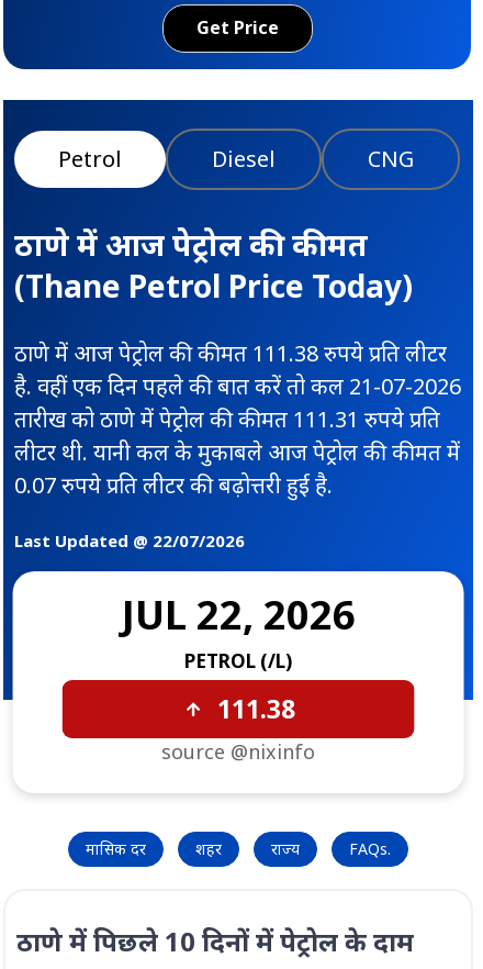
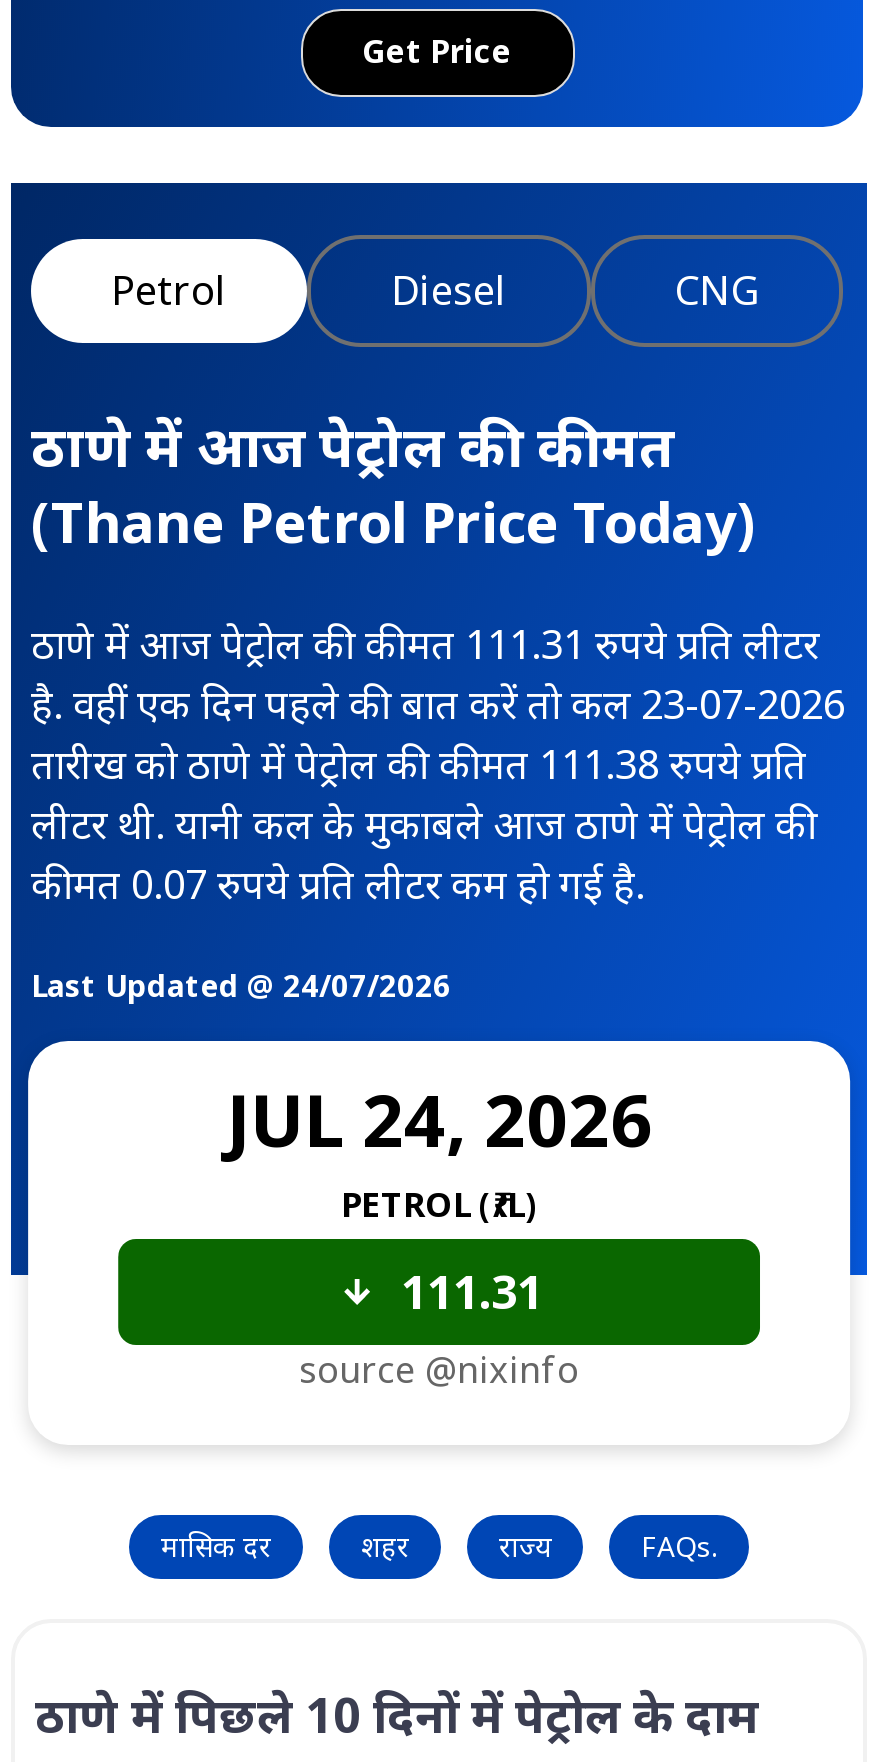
- ठाणे में आज पेट्रोल की कीमत 111.38 रुपये प्रति लीटर
- है. वहीं एक दिन पहले की बात करें तो कल 21-07-2026
- तारीख को ठाणे में पेट्रोल की कीमत 111.31 रुपये प्रति
- लीटर थी. यानी कल के मुकाबले आज पेट्रोल की कीमत में
- 0.07 रुपये प्रति लीटर की बढ़ोत्तरी हुई है.
+ ठाणे में आज पेट्रोल की कीमत 111.31 रुपये प्रति लीटर
+ है. वहीं एक दिन पहले की बात करें तो कल 23-07-2026
+ तारीख को ठाणे में पेट्रोल की कीमत 111.38 रुपये प्रति
+ लीटर थी. यानी कल के मुकाबले आज ठाणे में पेट्रोल की
+ कीमत 0.07 रुपये प्रति लीटर कम हो गई है.

- Last Updated @ 22/07/2026
+ Last Updated @ 24/07/2026

- JUL 22, 2026
+ JUL 24, 2026

- 111.38
+ 111.31
